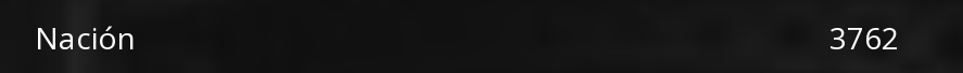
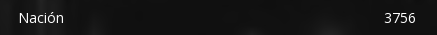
- 3762
+ 3756
